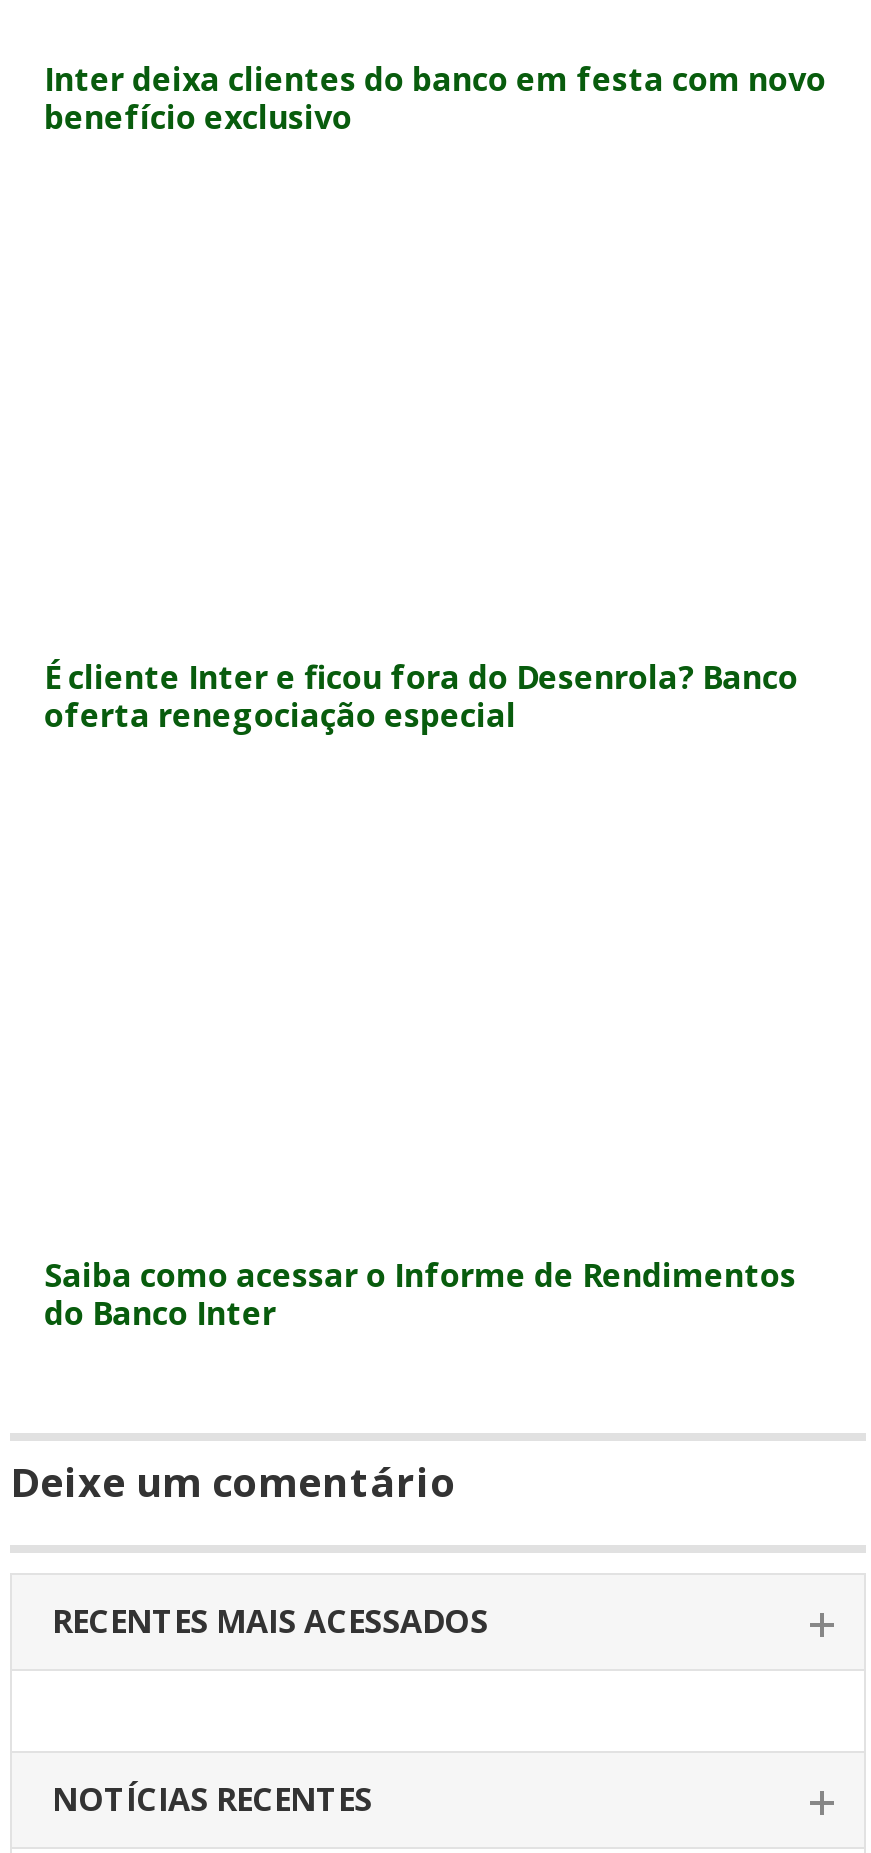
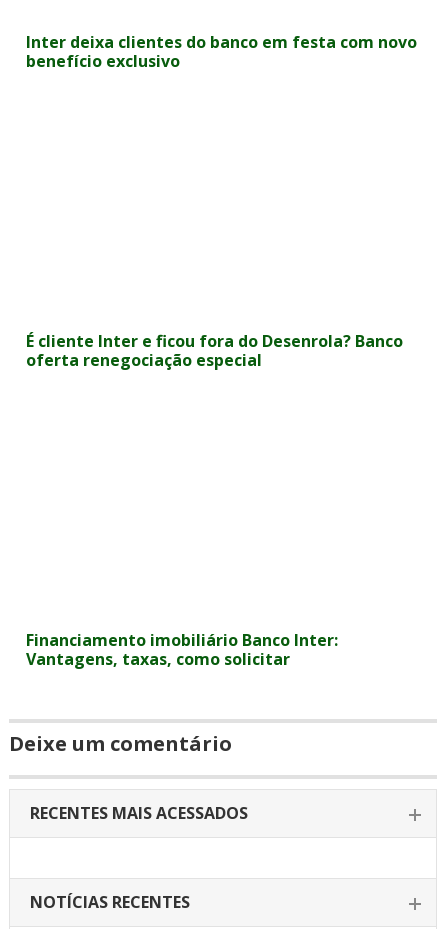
- Saiba como acessar o Informe de Rendimentos
- do Banco Inter
+ Financiamento imobiliário Banco Inter:
+ Vantagens, taxas, como solicitar
